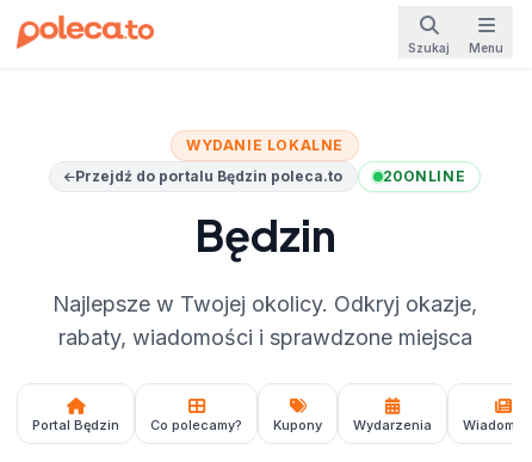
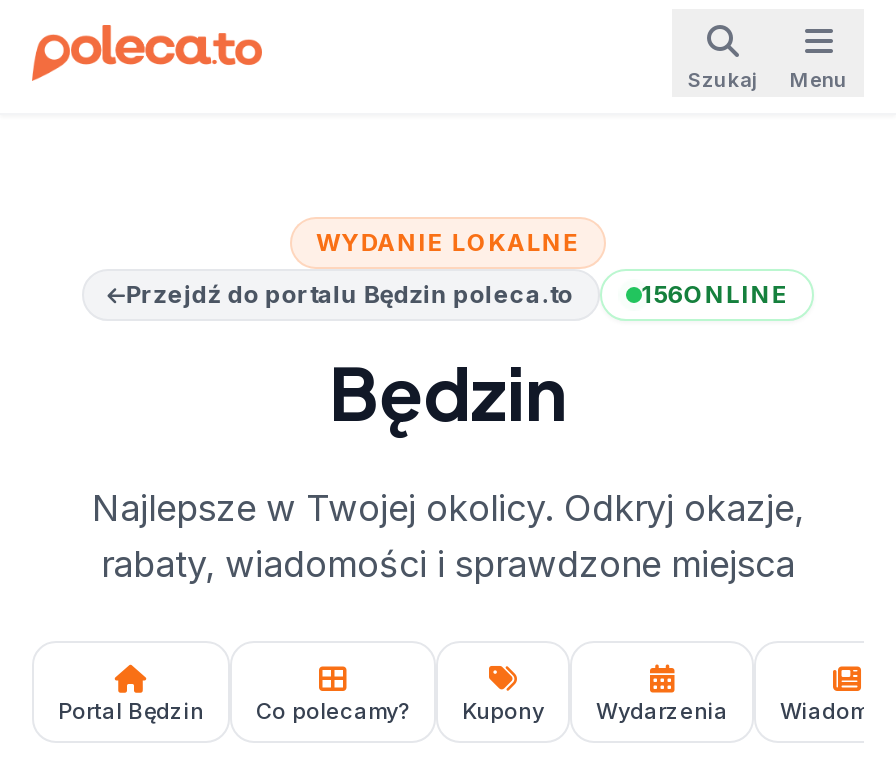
- 20ONLINE
+ 156ONLINE
